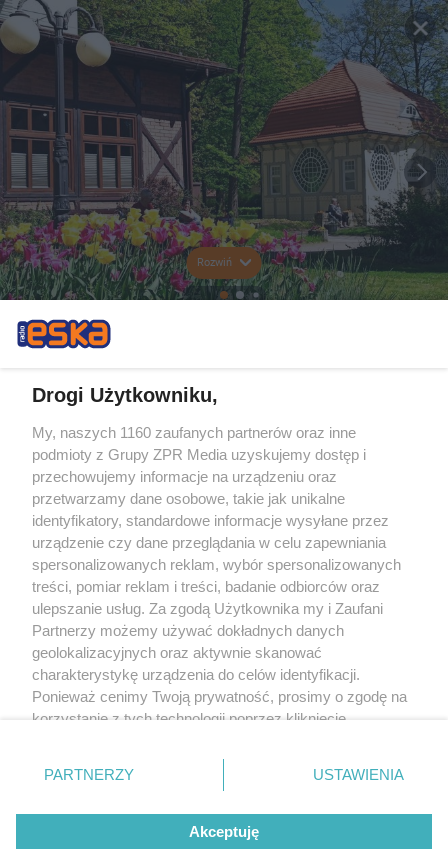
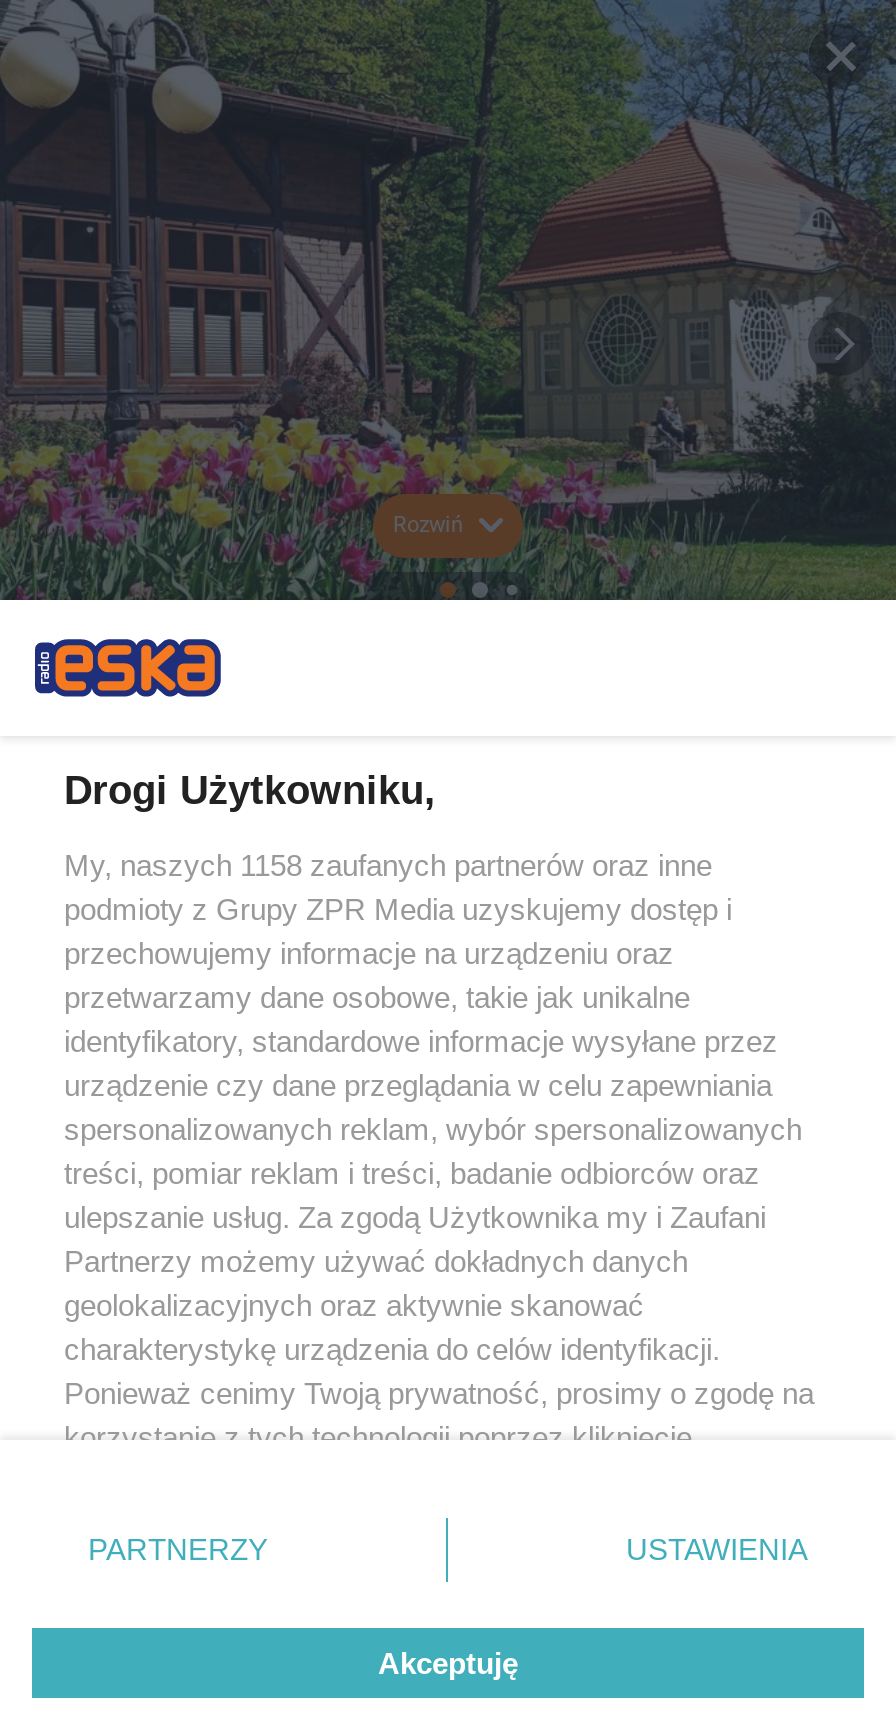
- My, naszych 1160 zaufanych partnerów oraz inne
+ My, naszych 1158 zaufanych partnerów oraz inne
